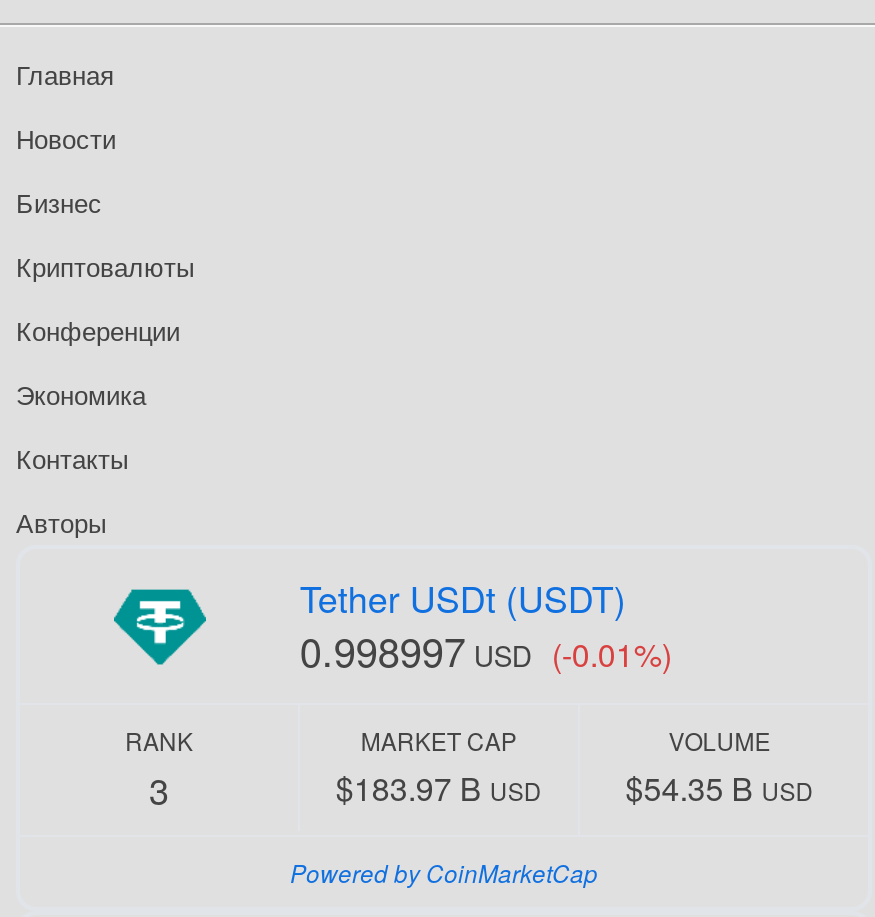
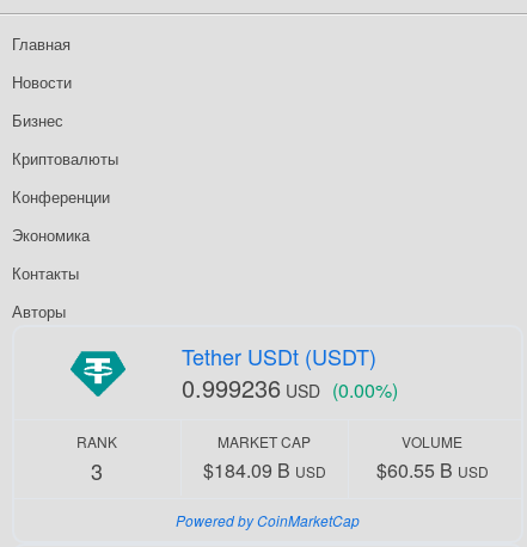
- 0.998997 USD (-0.01%)
+ 0.999236 USD (0.00%)

- $183.97 B USD
+ $184.09 B USD

- $54.35 B USD
+ $60.55 B USD
